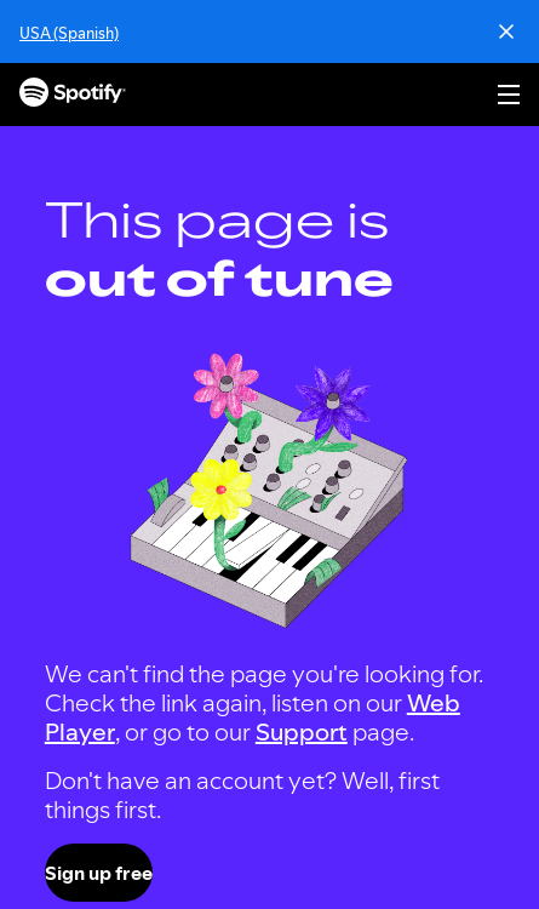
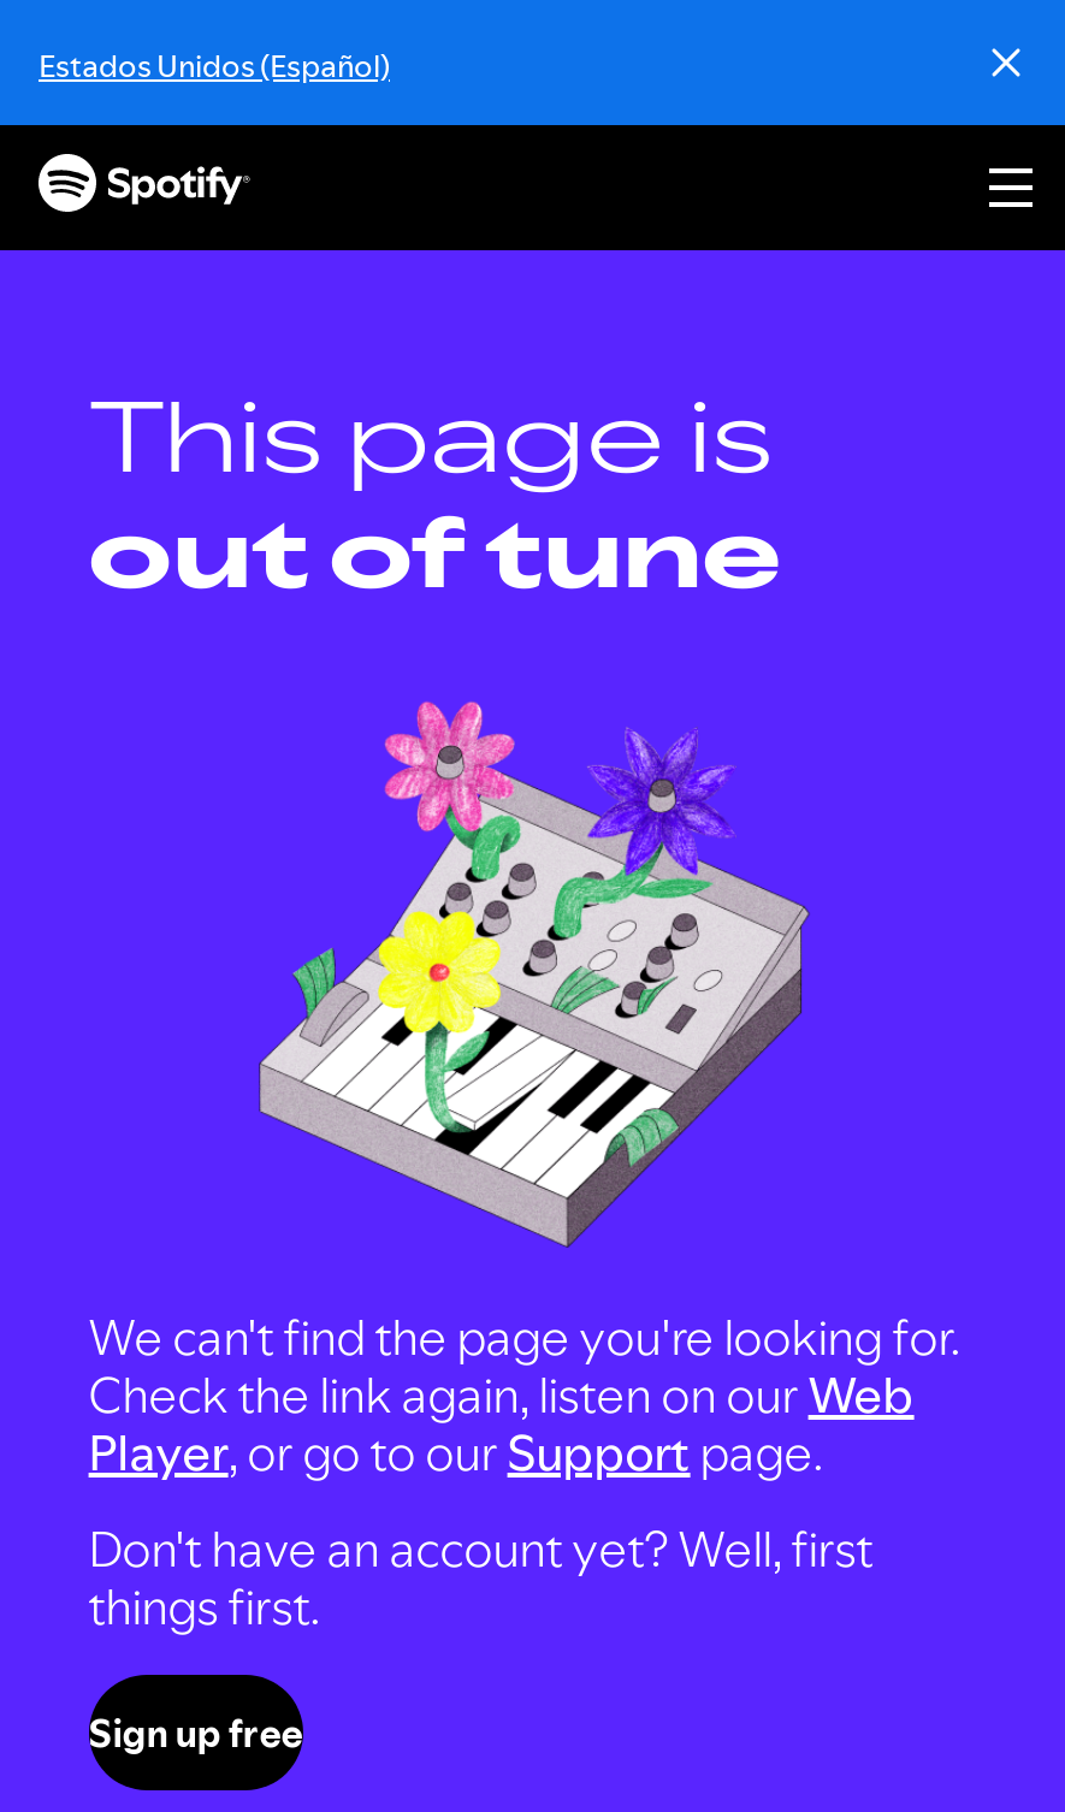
- USA (Spanish)
+ Estados Unidos (Español)
